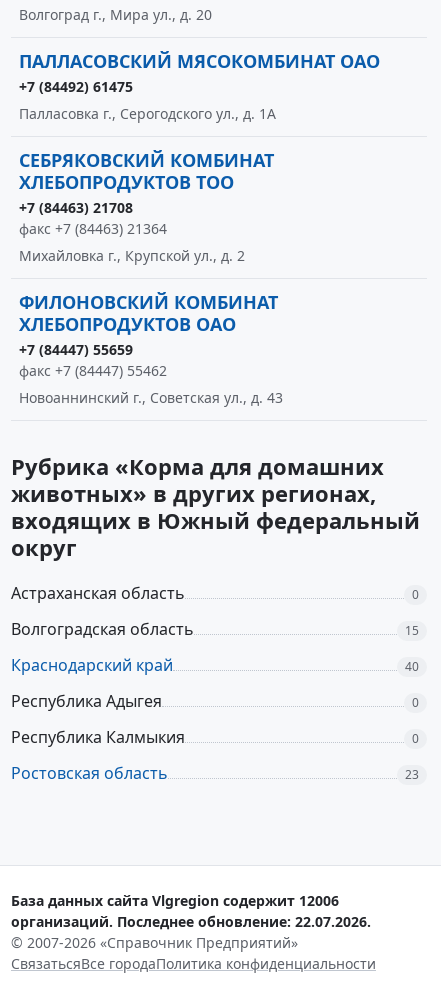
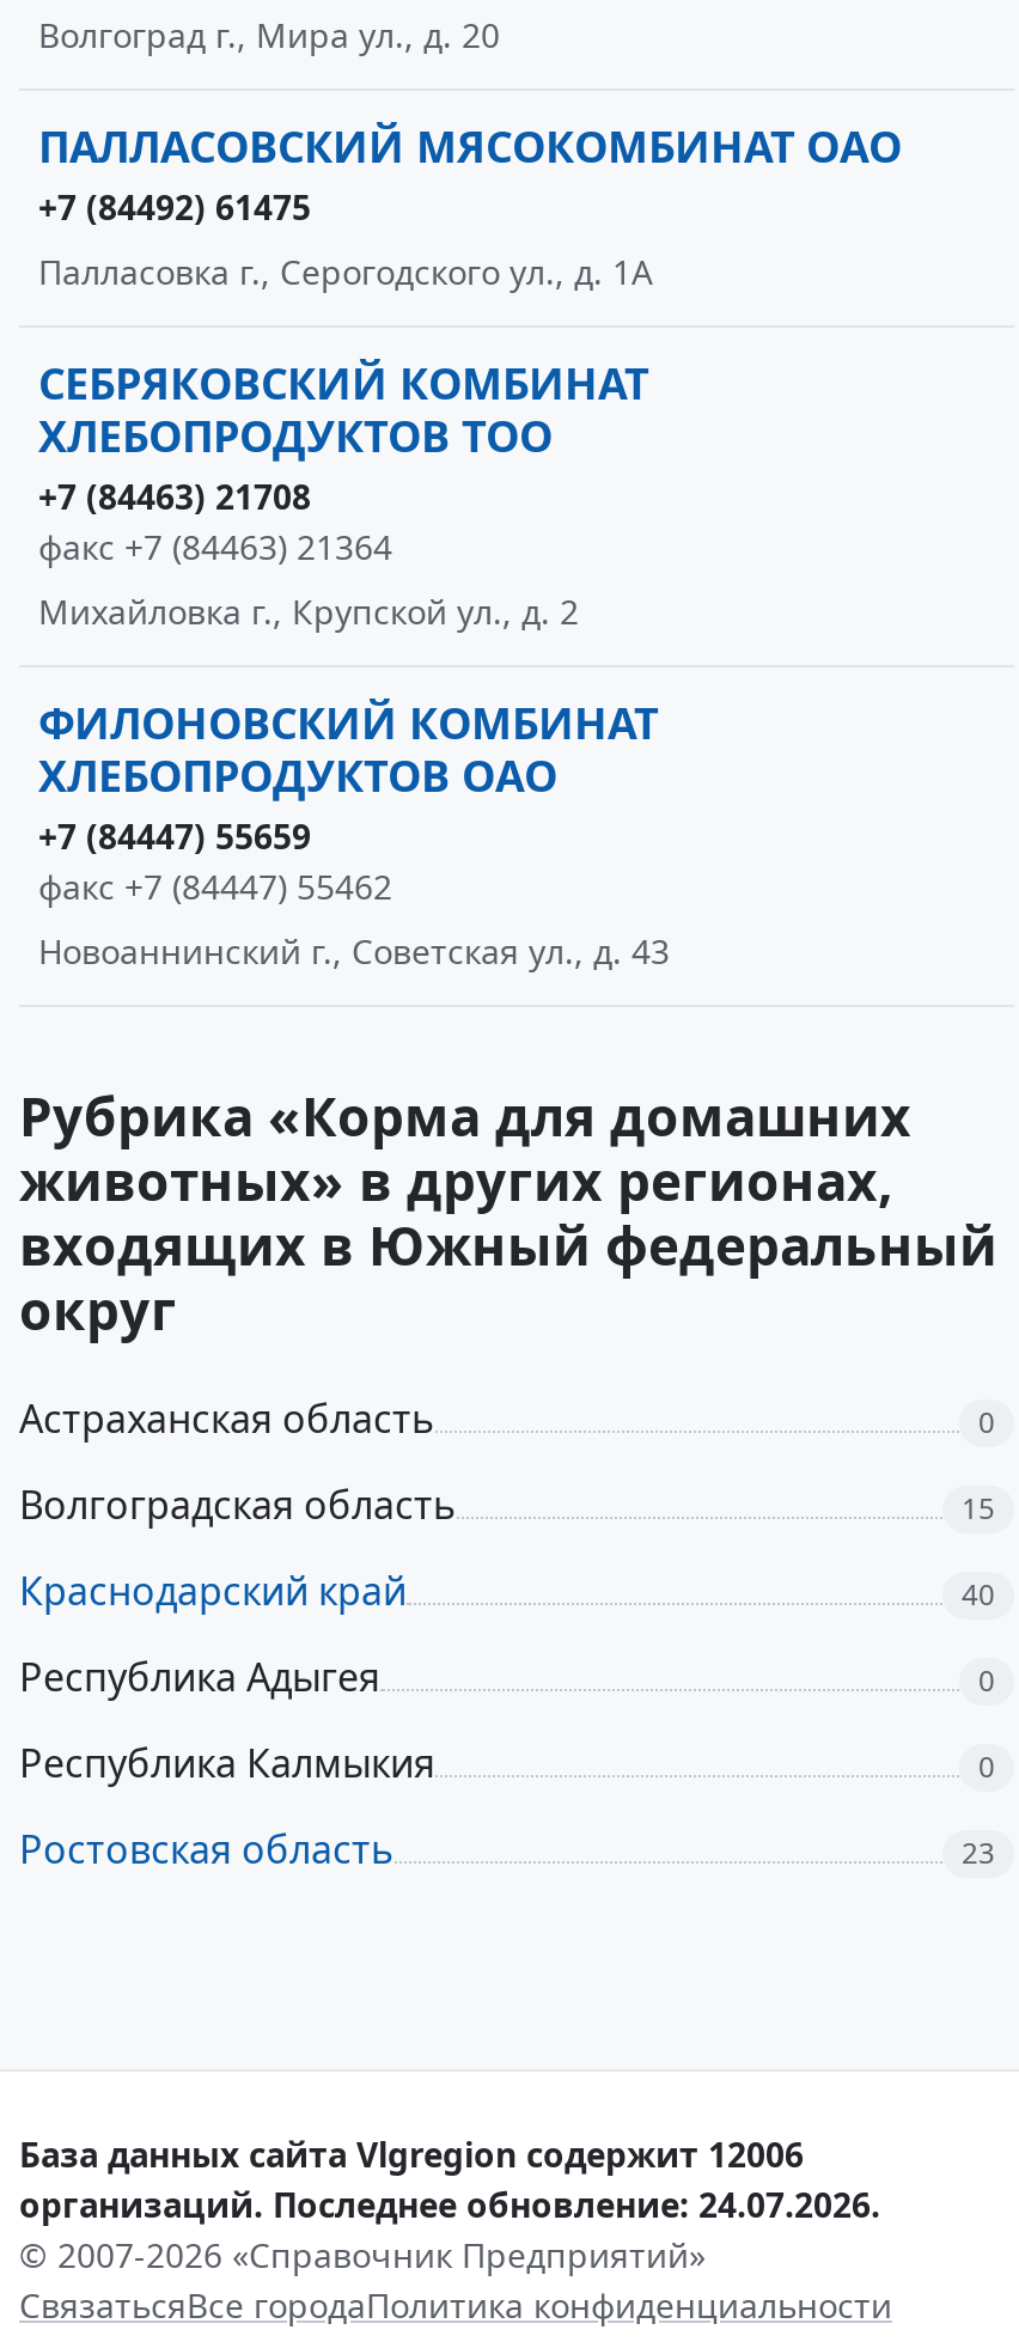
- организаций. Последнее обновление: 22.07.2026.
+ организаций. Последнее обновление: 24.07.2026.
